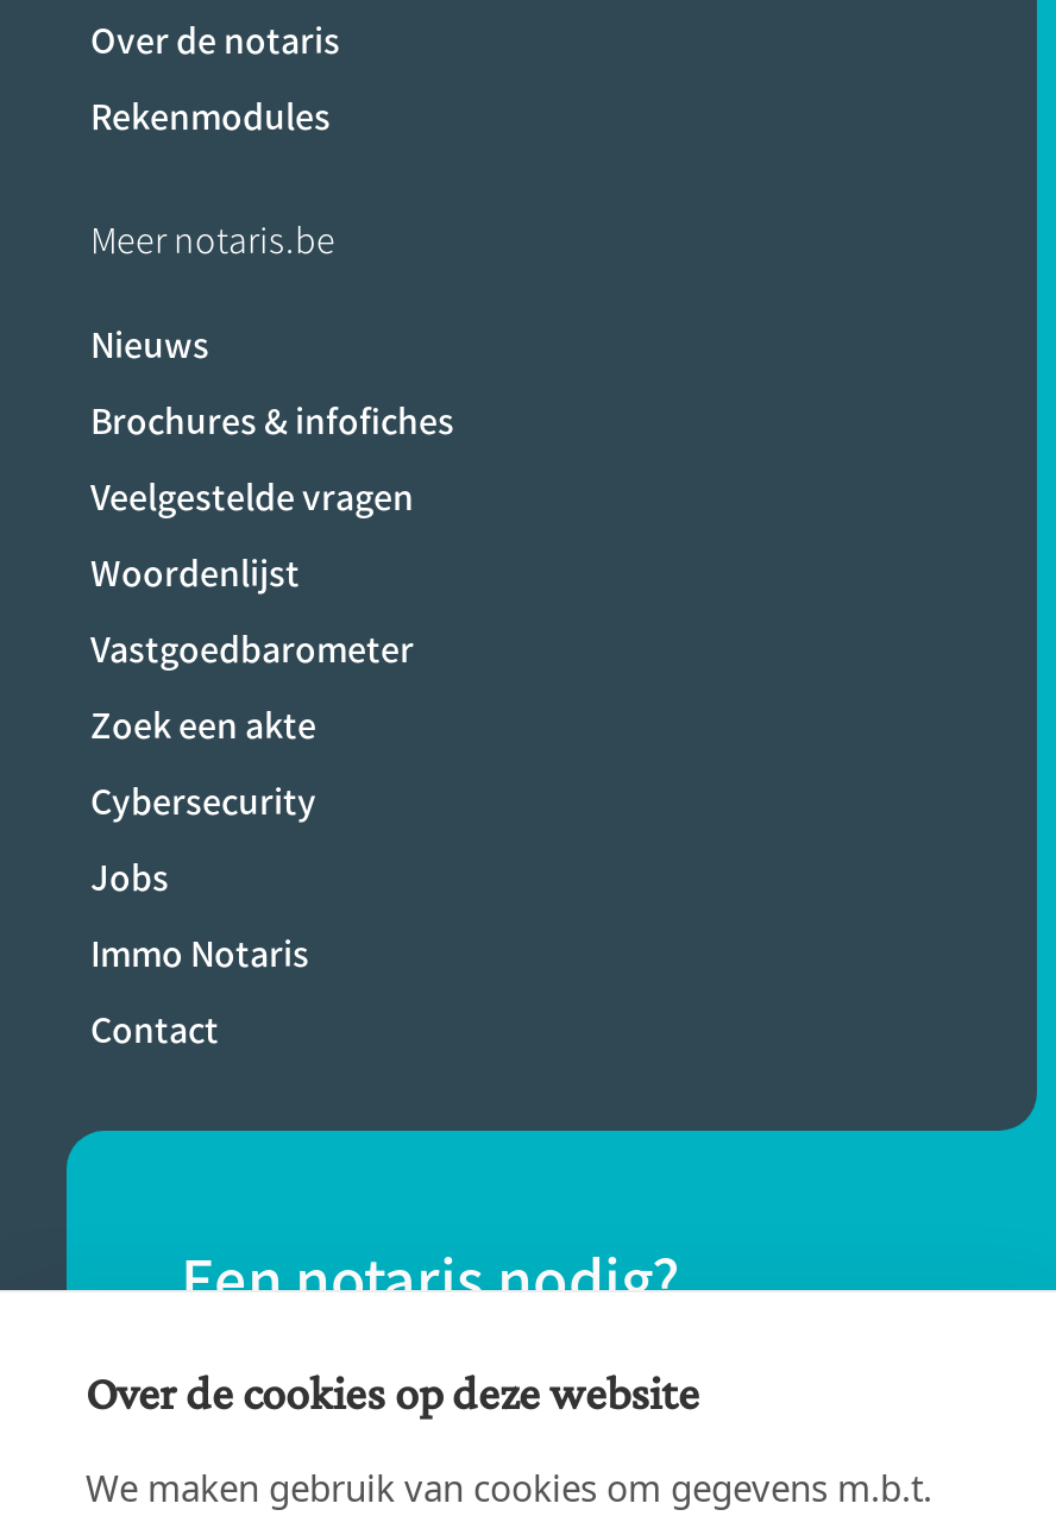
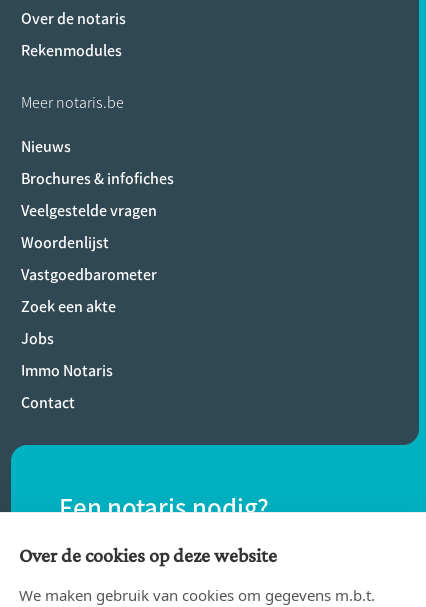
- Cybersecurity
